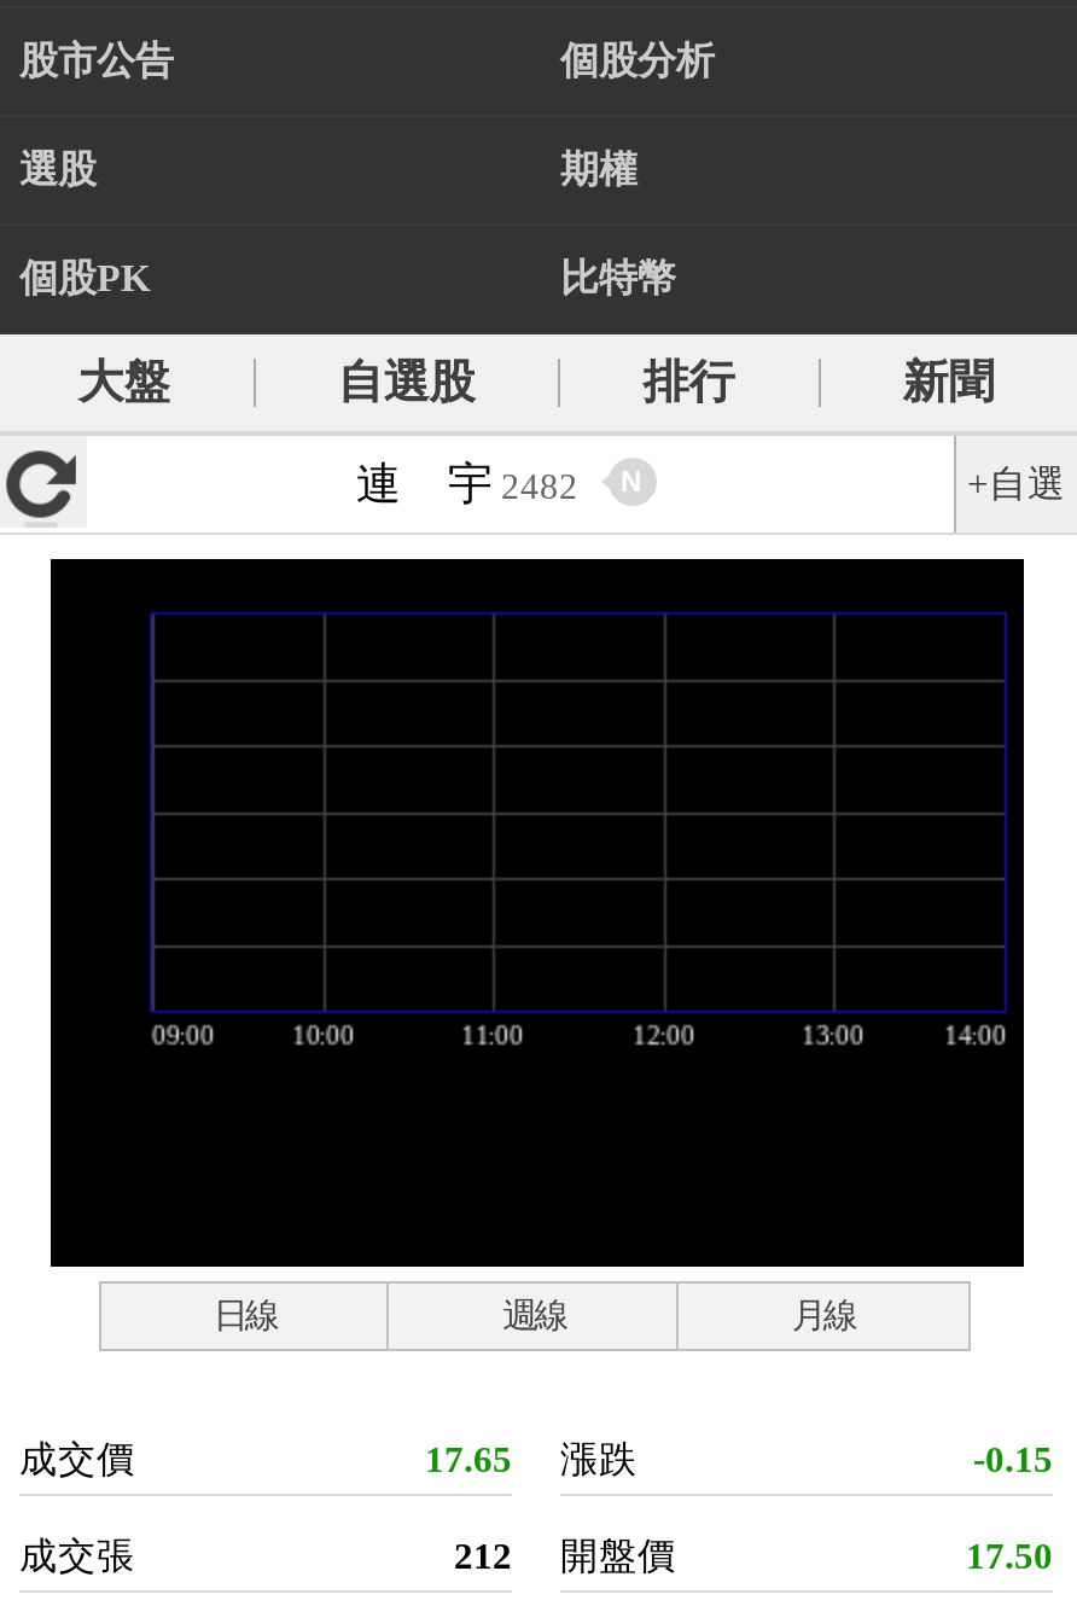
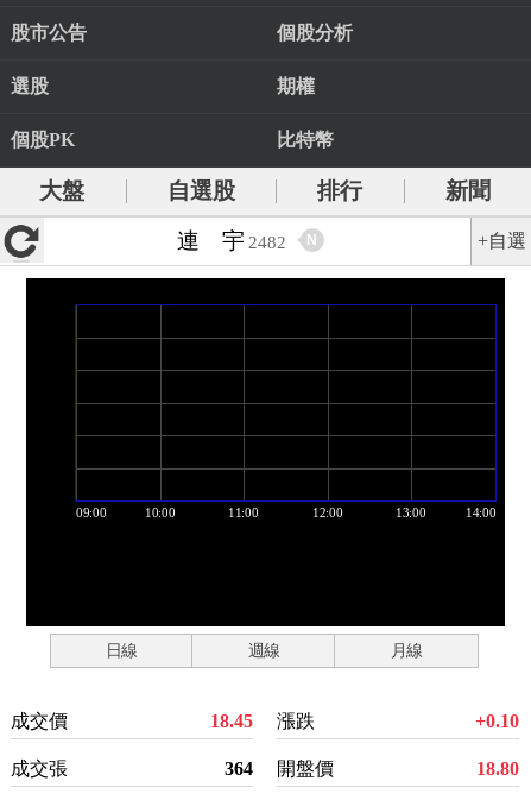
- 17.65 漲跌
+ 18.45 漲跌

- -0.15
+ +0.10

- 212 開盤價
+ 364 開盤價

- 17.50
+ 18.80
